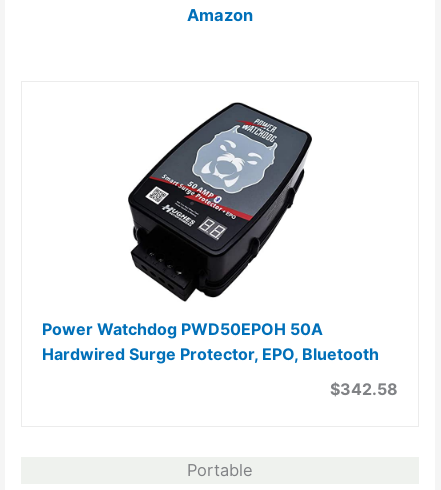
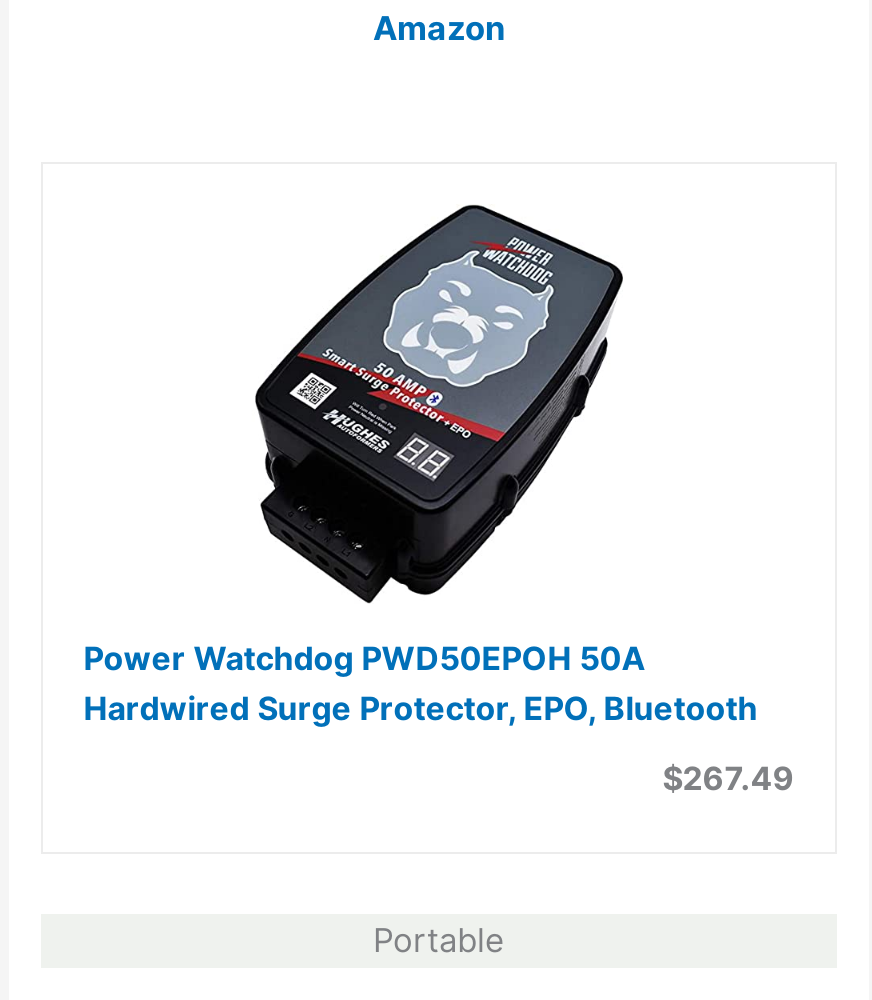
- $342.58
+ $267.49
